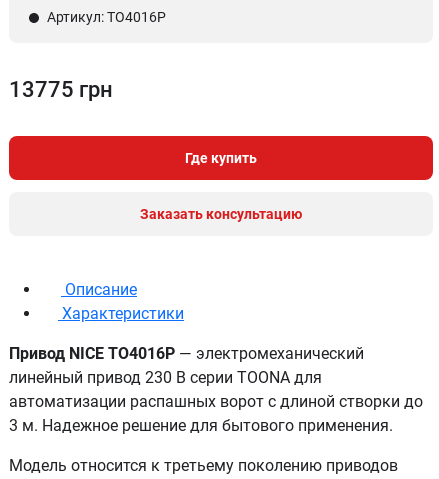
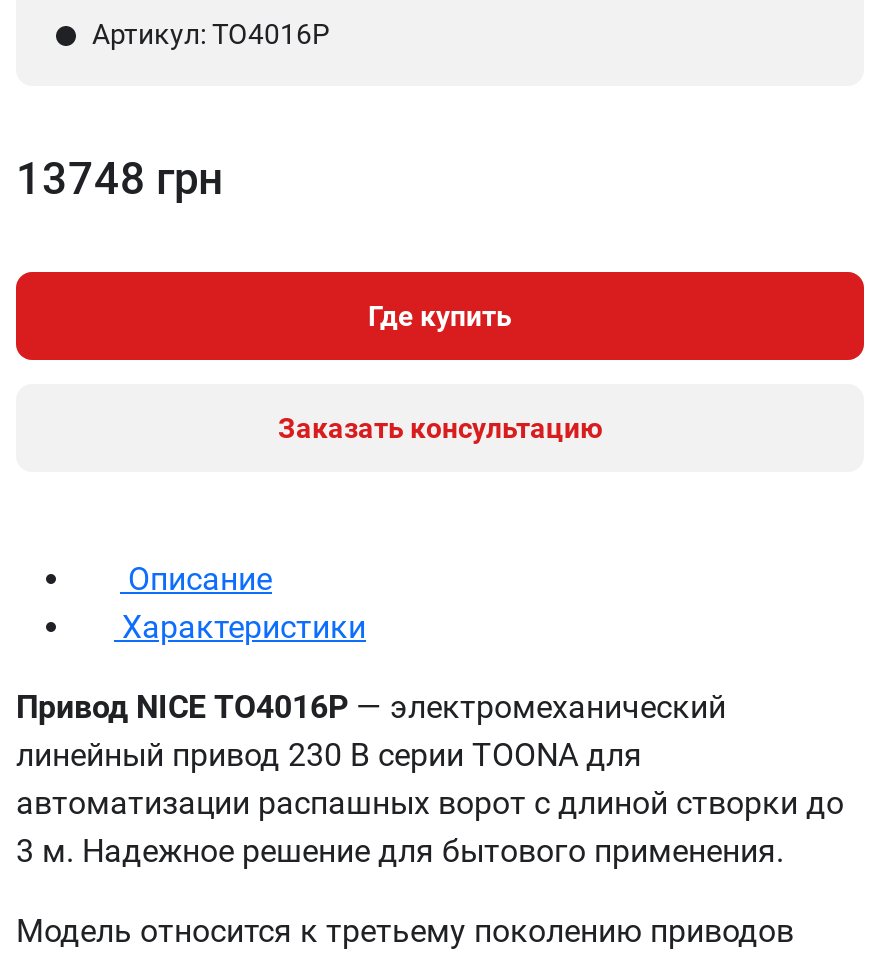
- 13775 грн
+ 13748 грн
